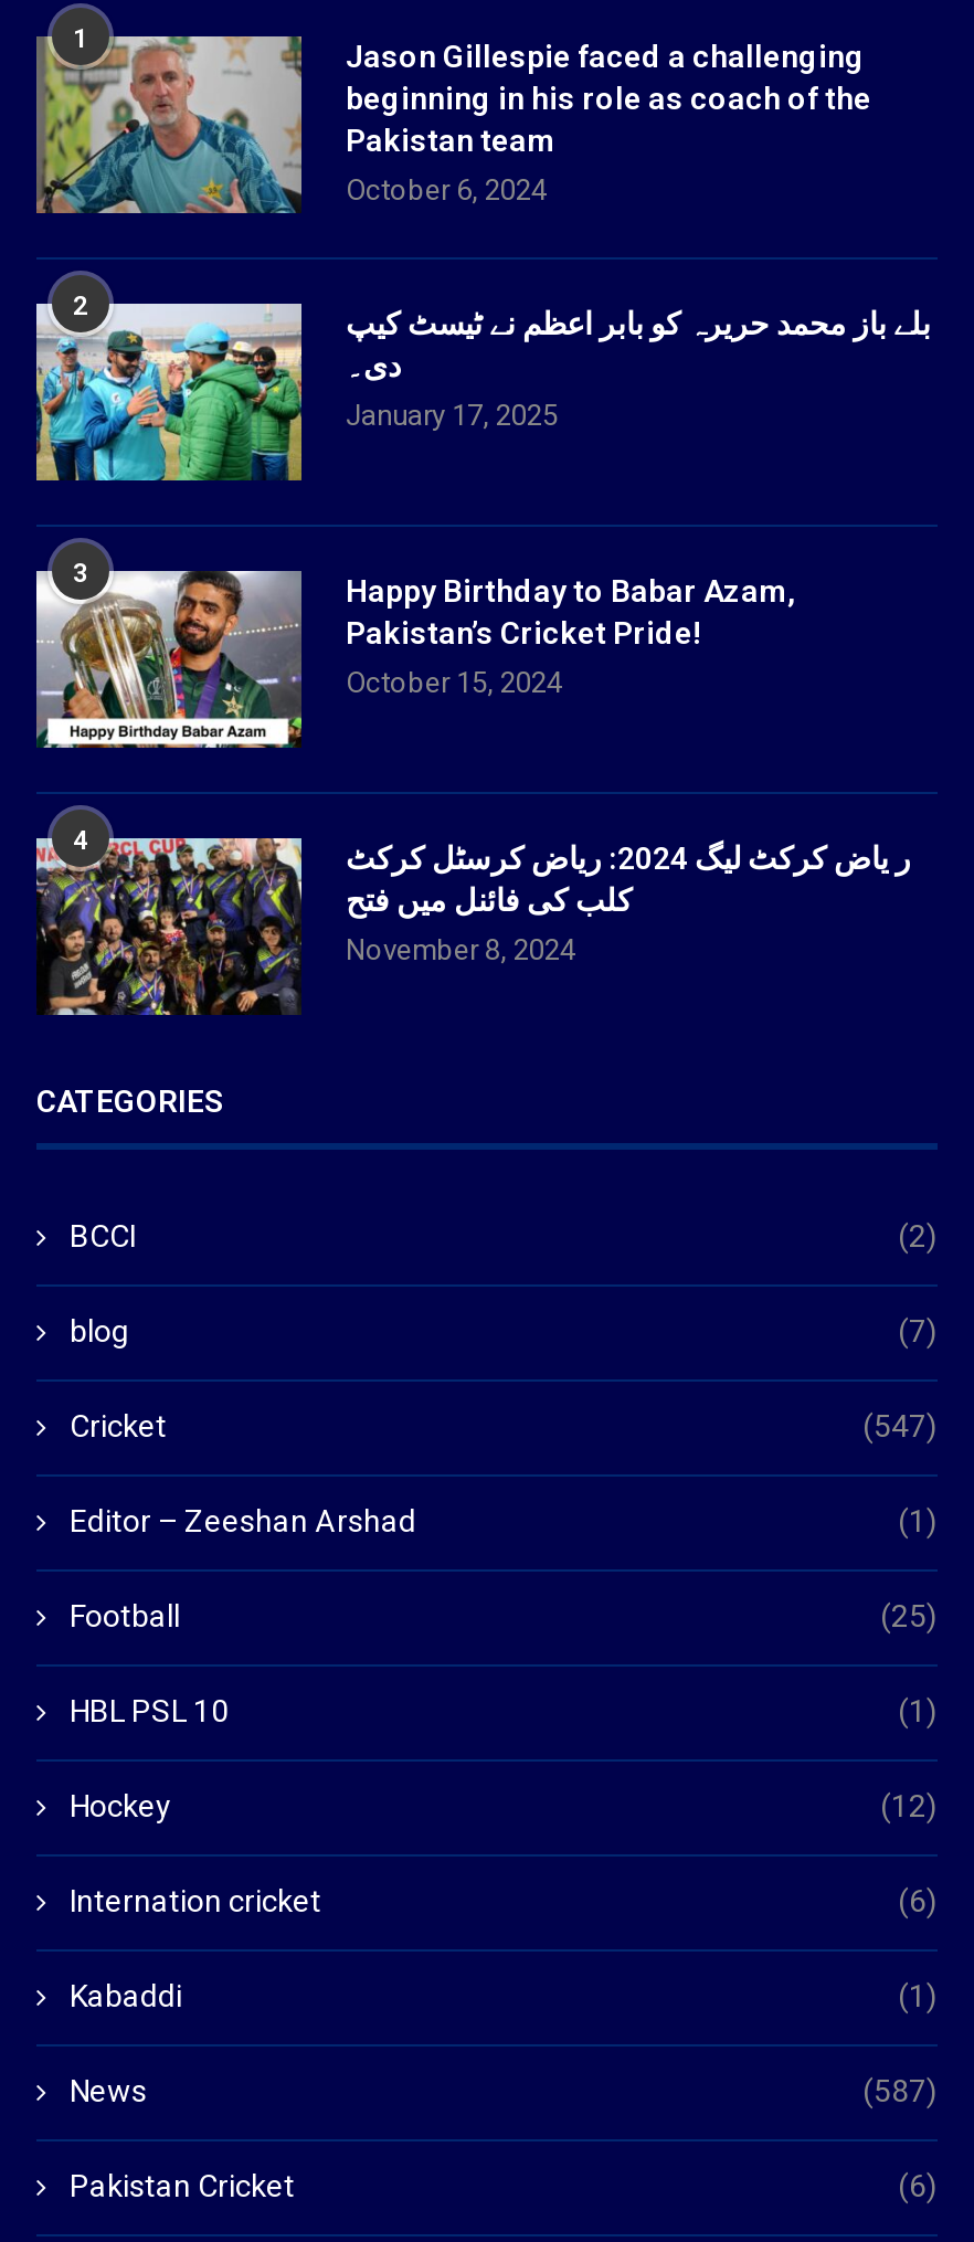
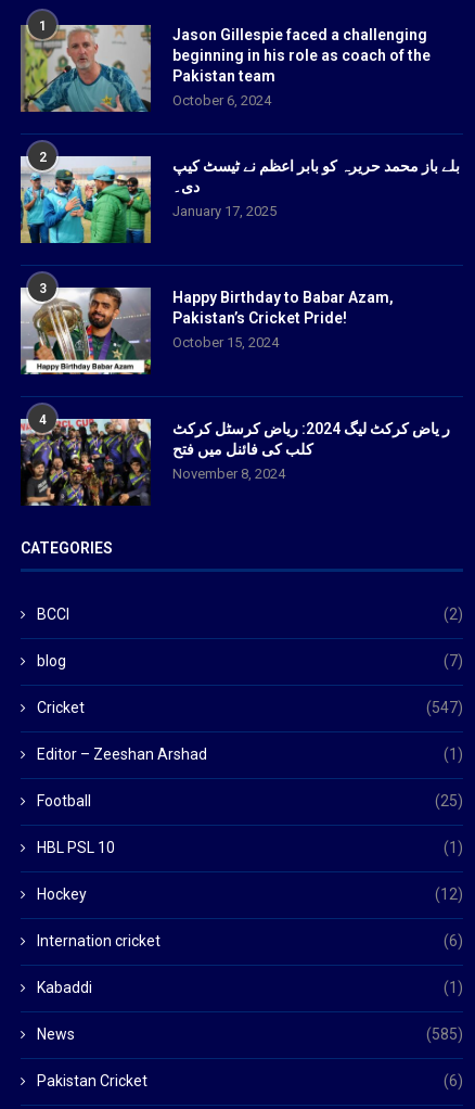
- (587)
+ (585)
